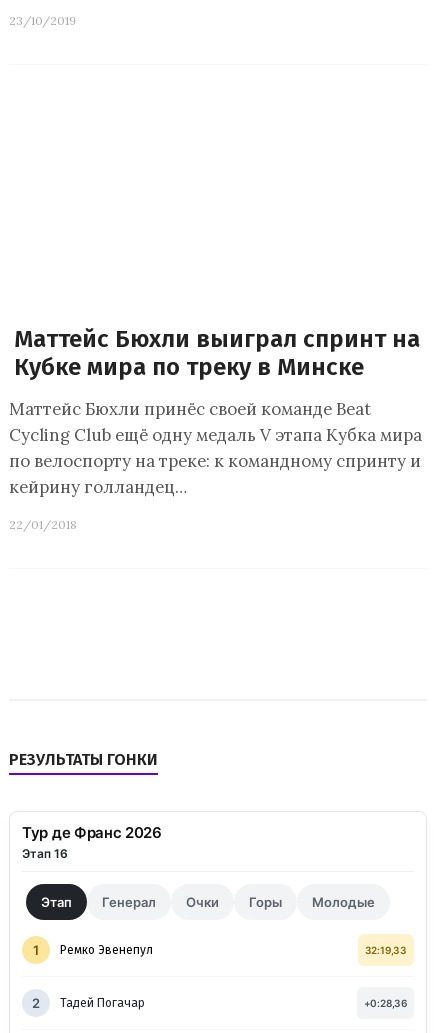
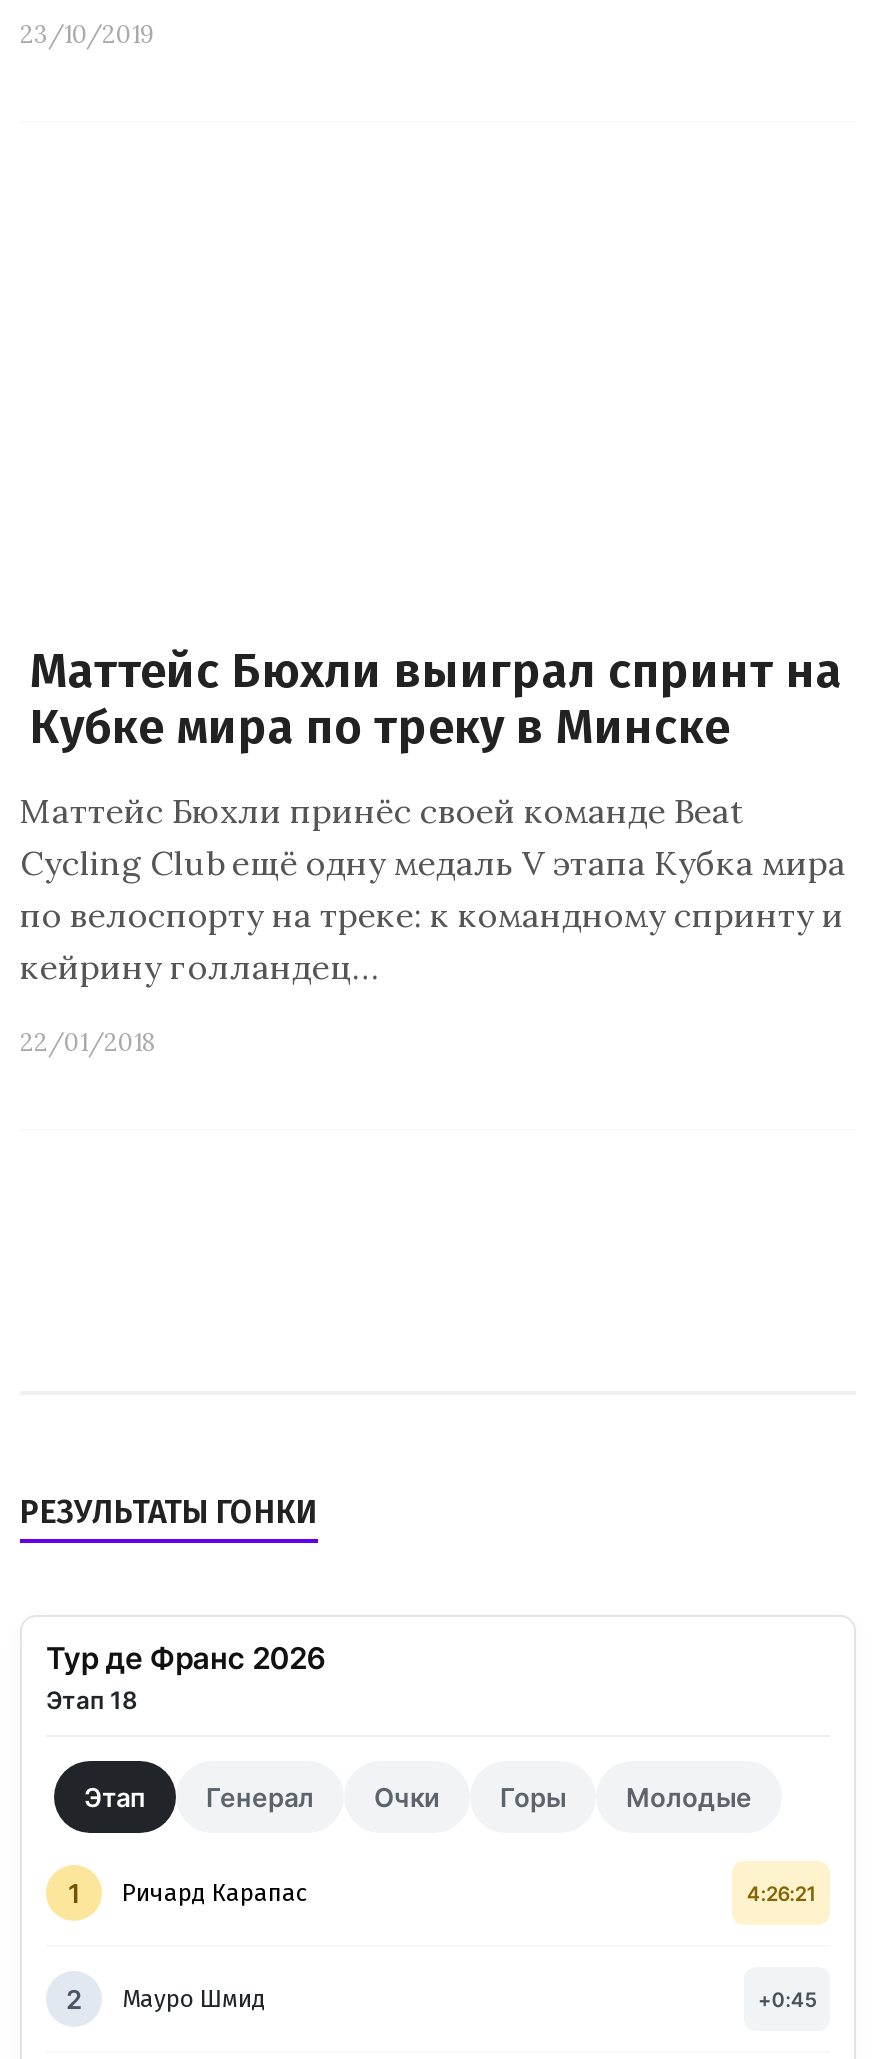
- Этап 16
+ Этап 18

- Ремко Эвенепул
- 32:19,33
+ Ричард Карапас
+ 4:26:21

- Тадей Погачар
- +0:28,36
+ Мауро Шмид
+ +0:45
